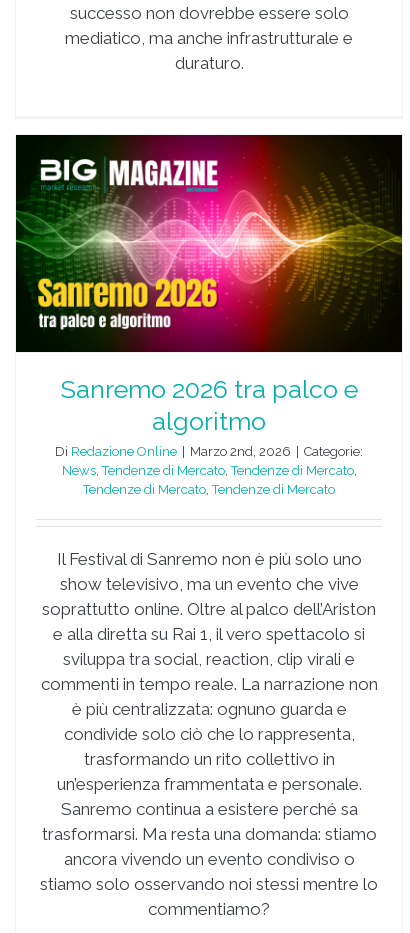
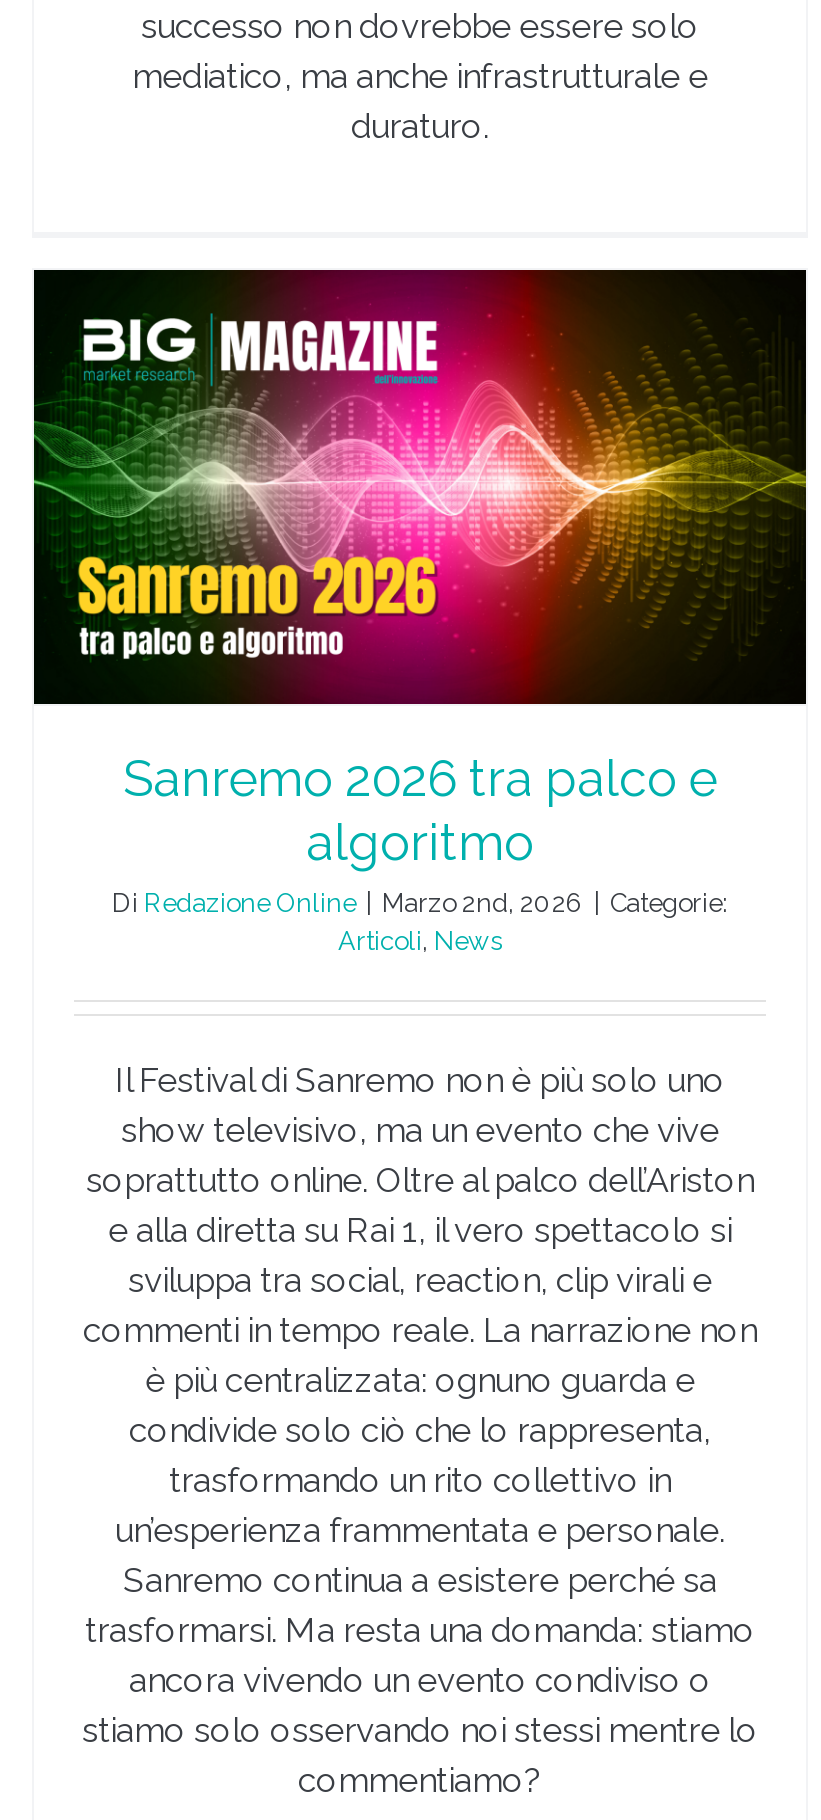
- News, Tendenze di Mercato, Tendenze di Mercato,
- Tendenze di Mercato, Tendenze di Mercato
+ Articoli, News
